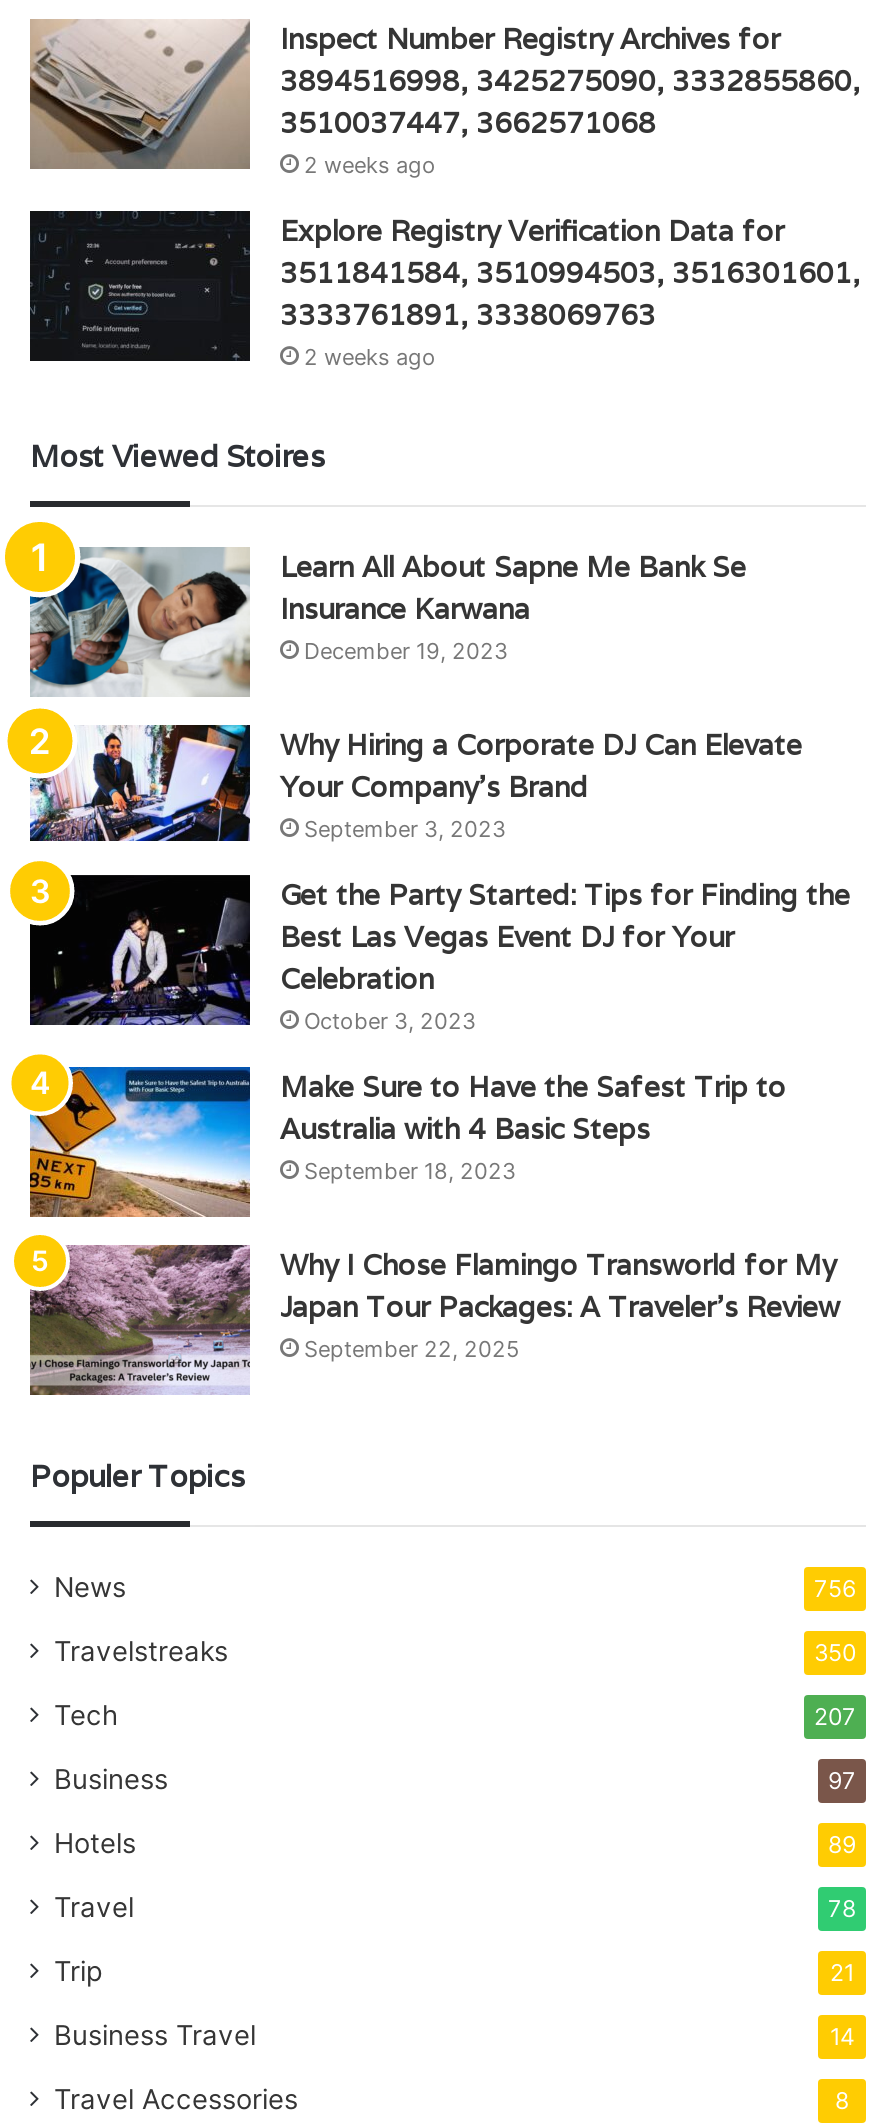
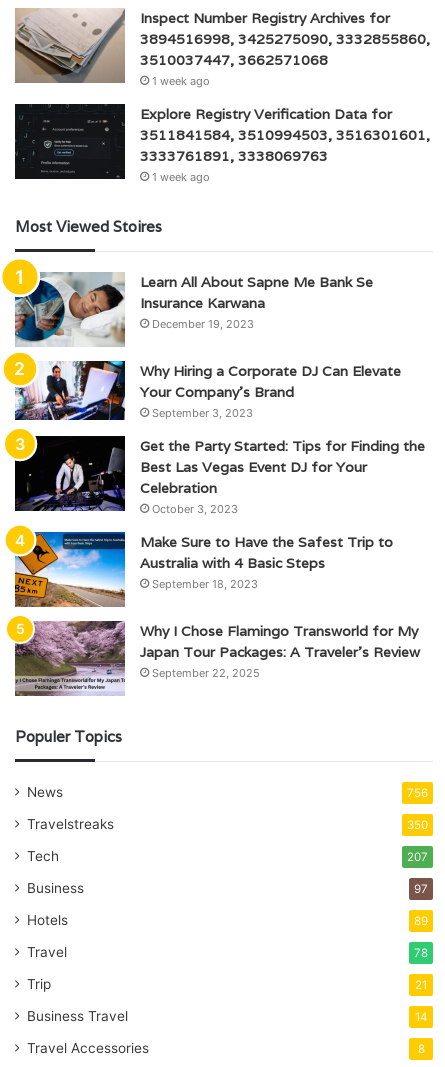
- 2 weeks ago
+ 1 week ago

- 2 weeks ago
+ 1 week ago
